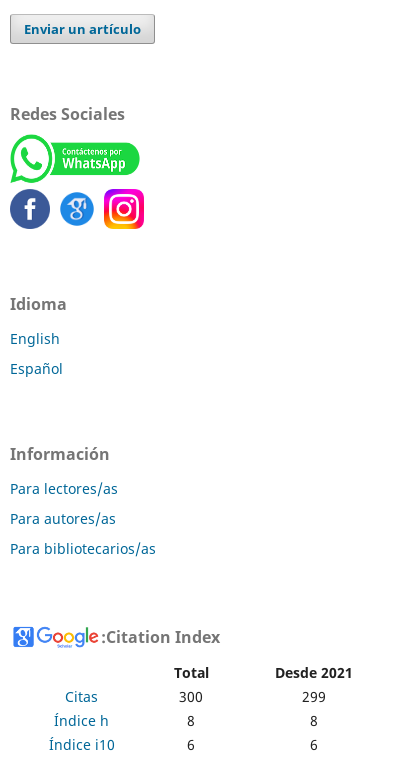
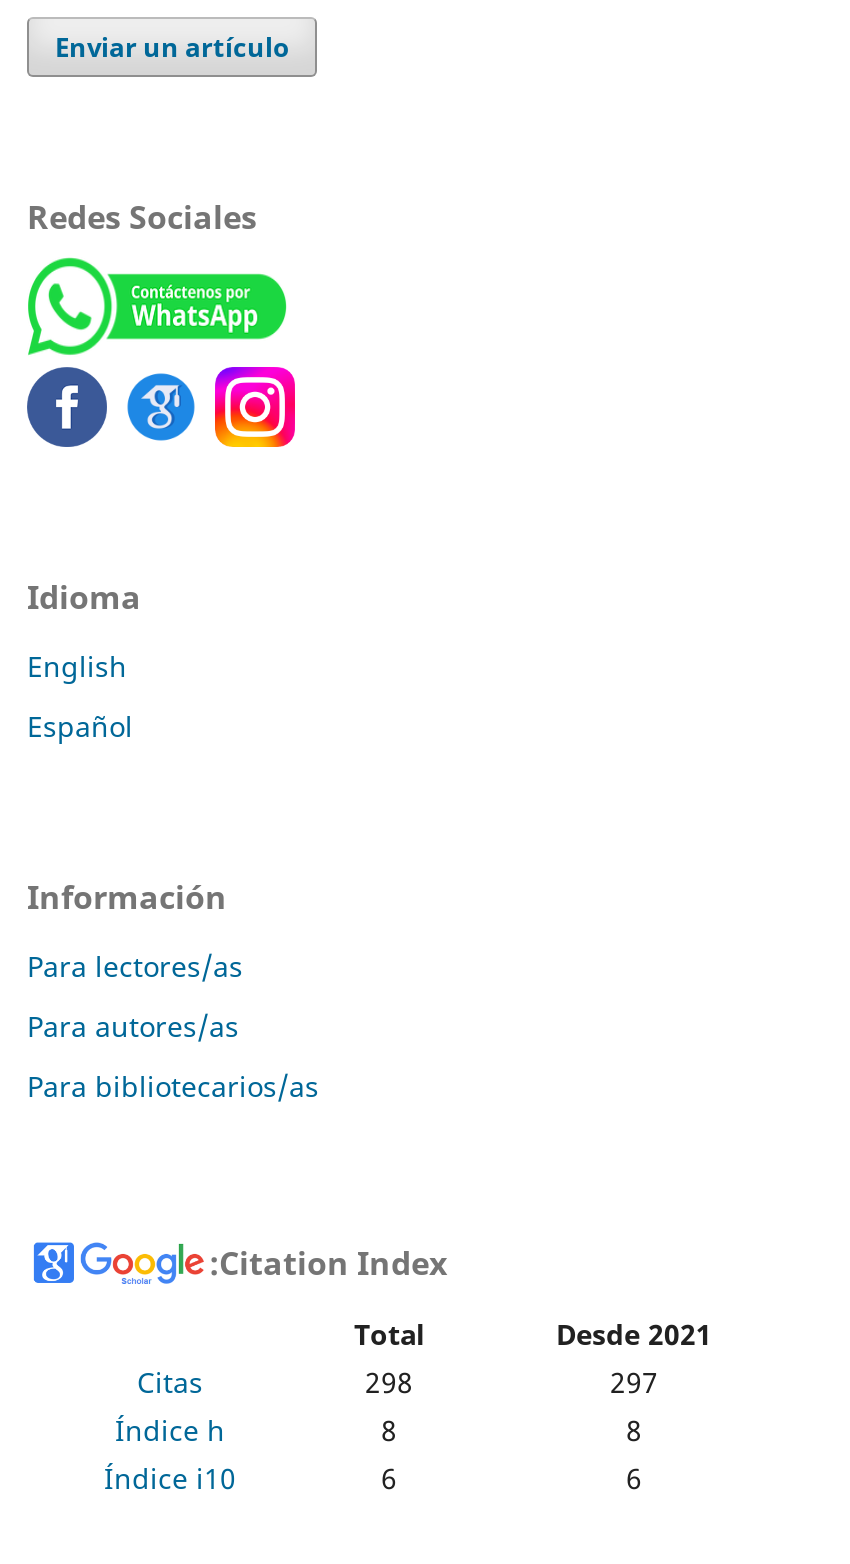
- 300
+ 298

- 299
+ 297
